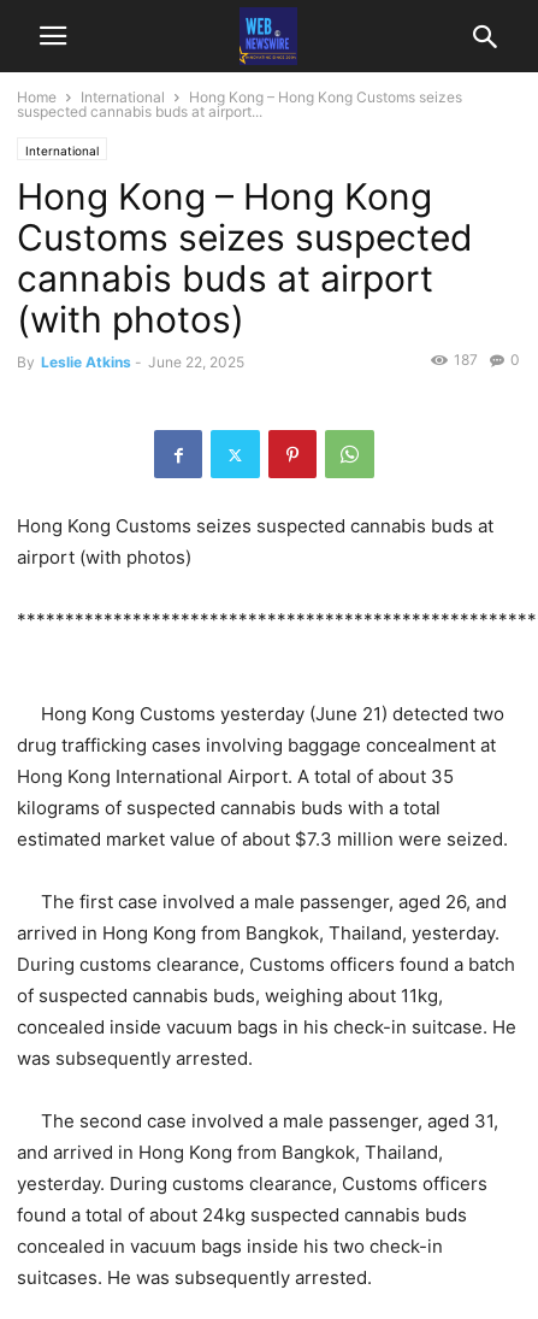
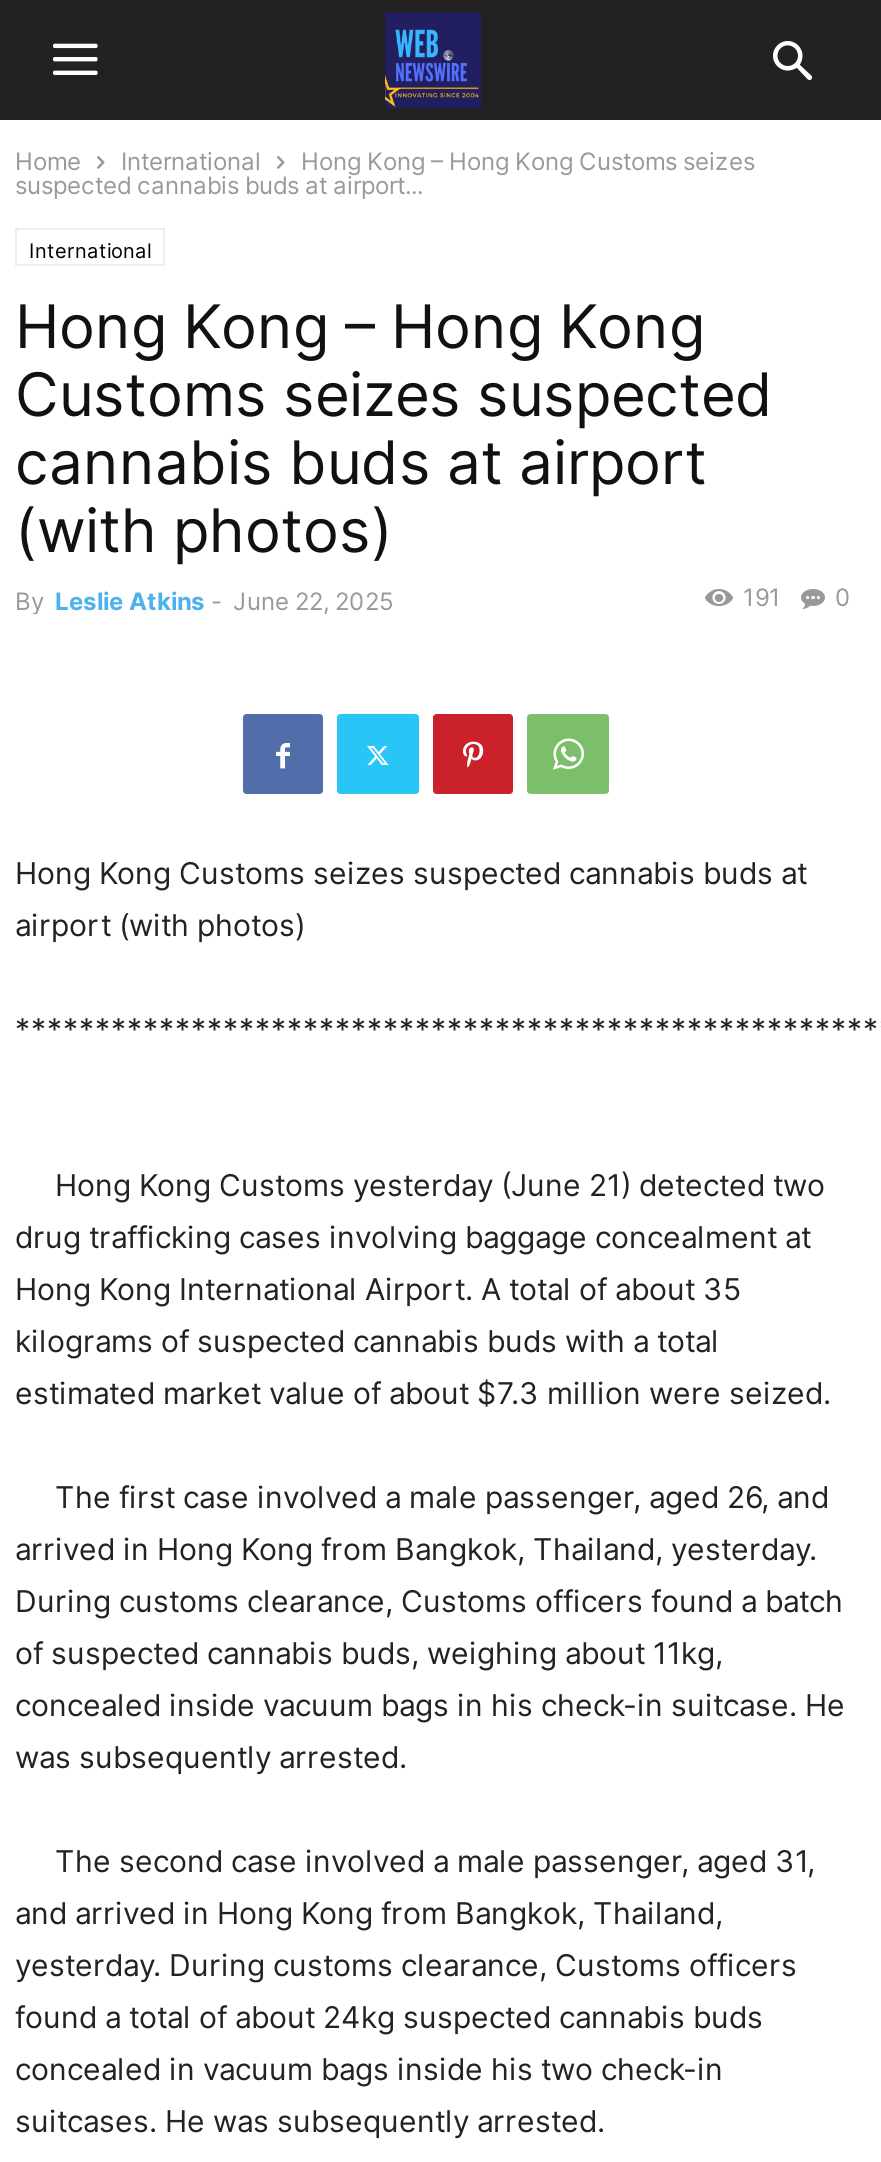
- 187 0
+ 191 0
